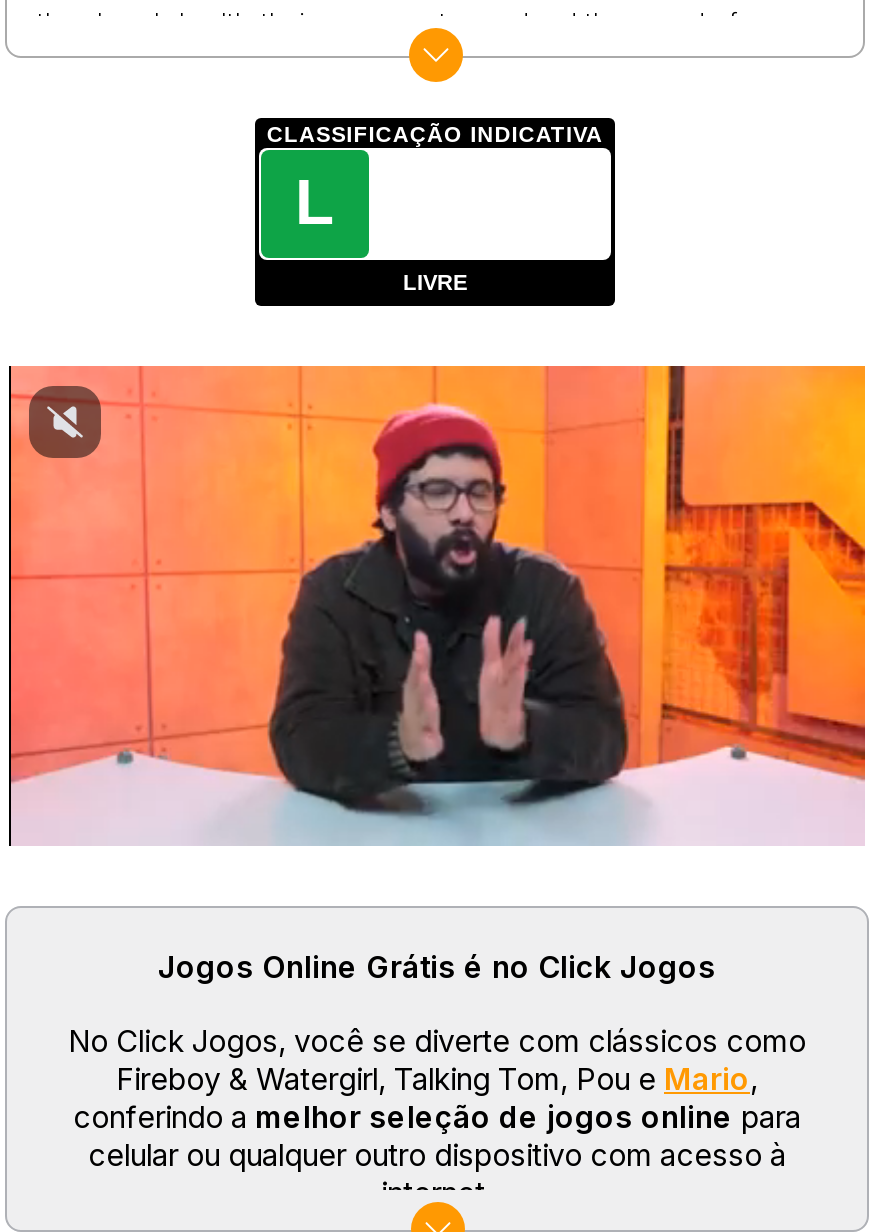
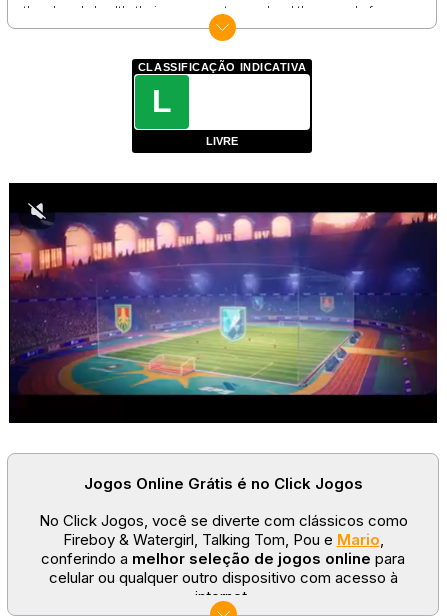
- [image]
+ [image]
